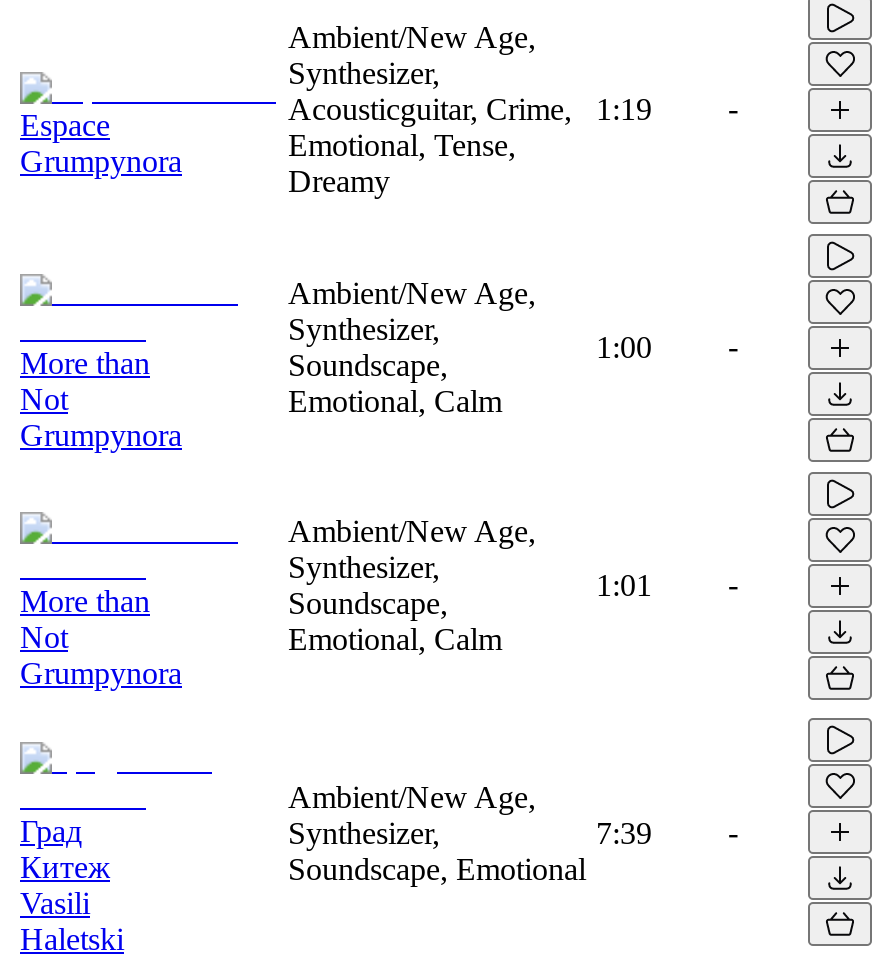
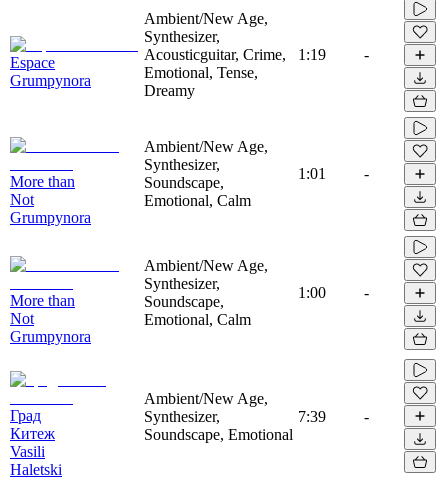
- 1:00
+ 1:01

- 1:01
+ 1:00
